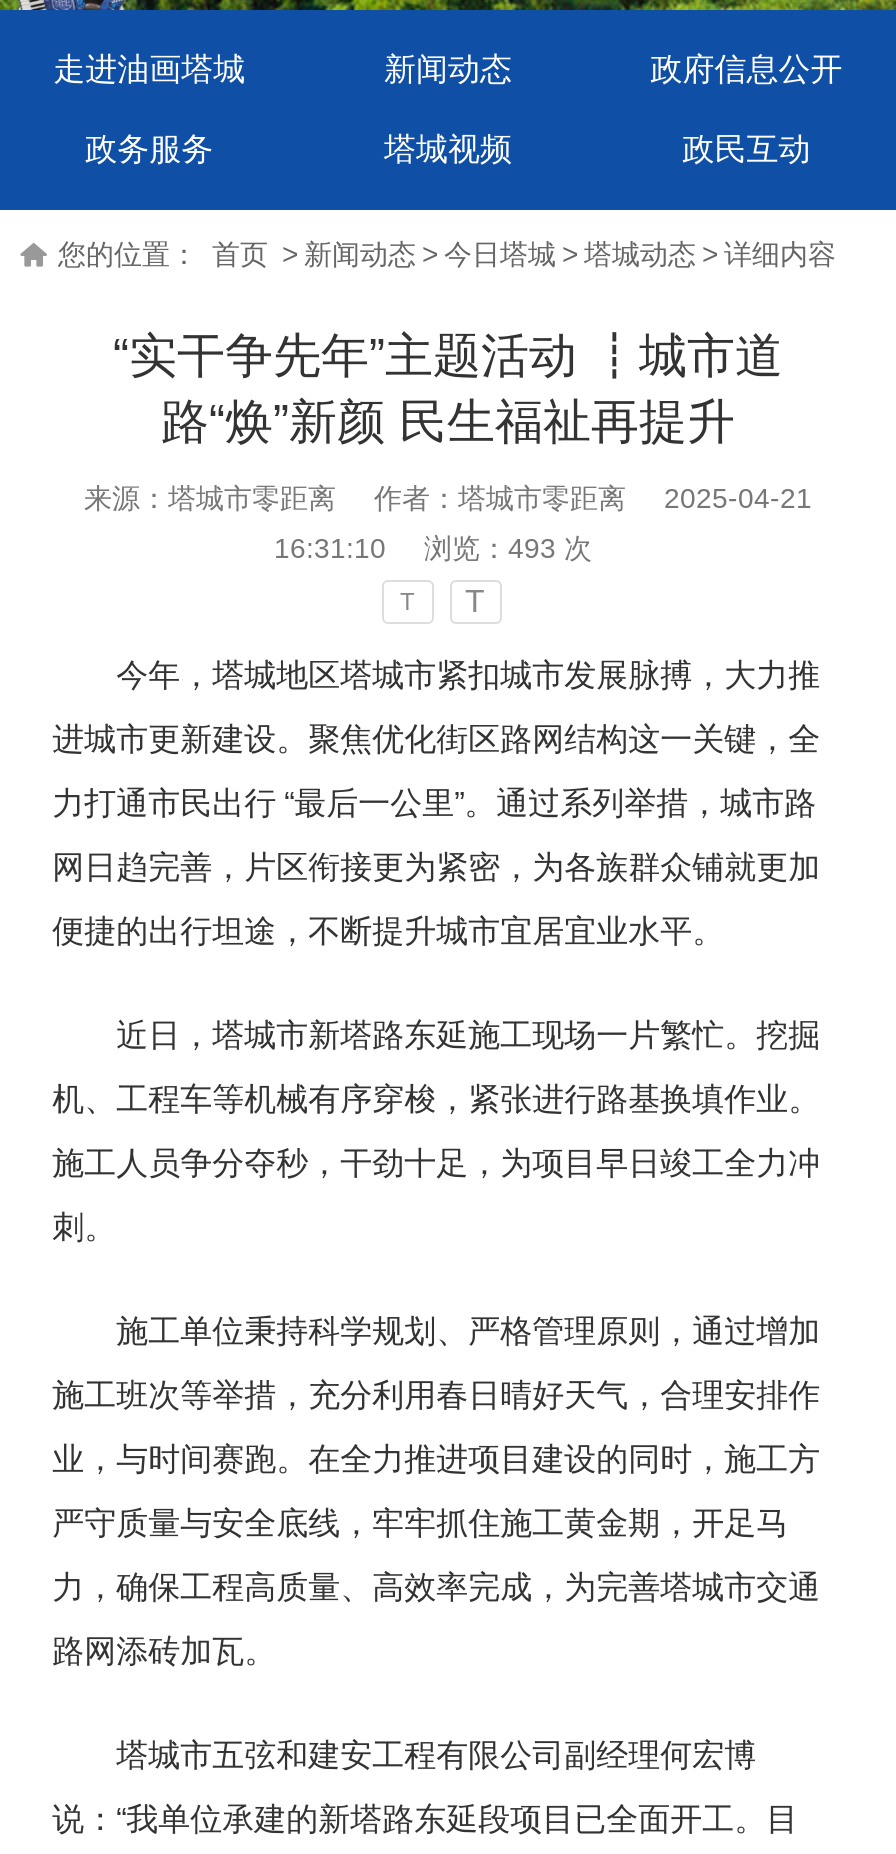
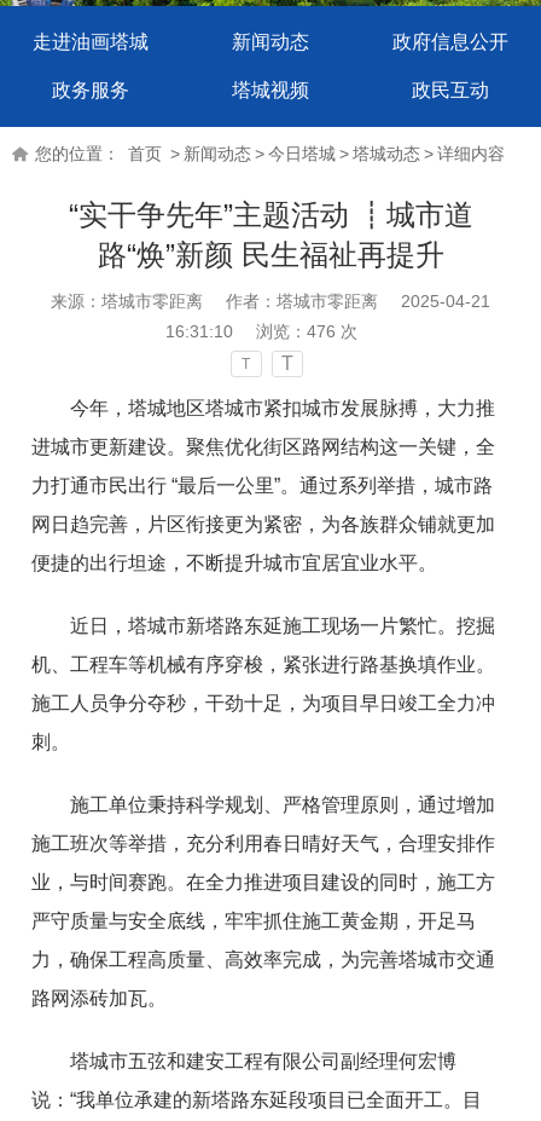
- 16:31:10 浏览：493次
+ 16:31:10 浏览：476次
